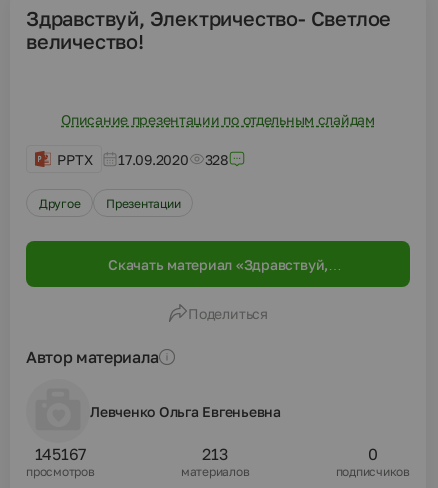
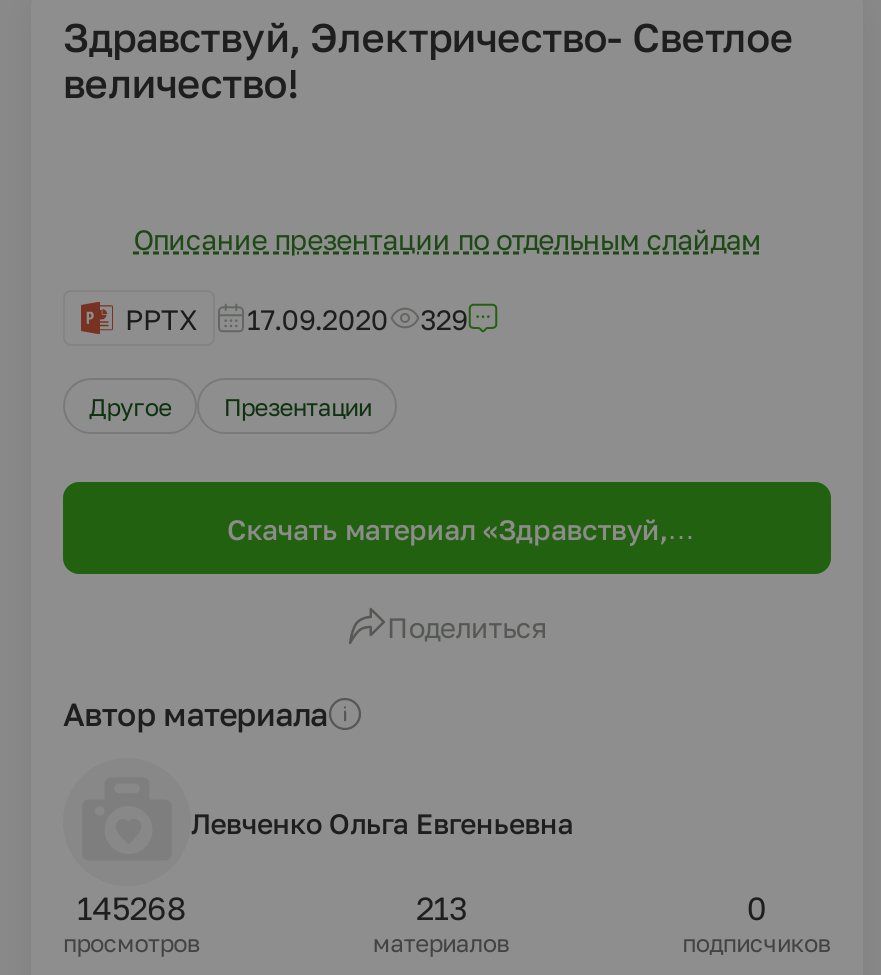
- PPTX 17.09.2020 328
+ PPTX 17.09.2020 329

- 145167
+ 145268
